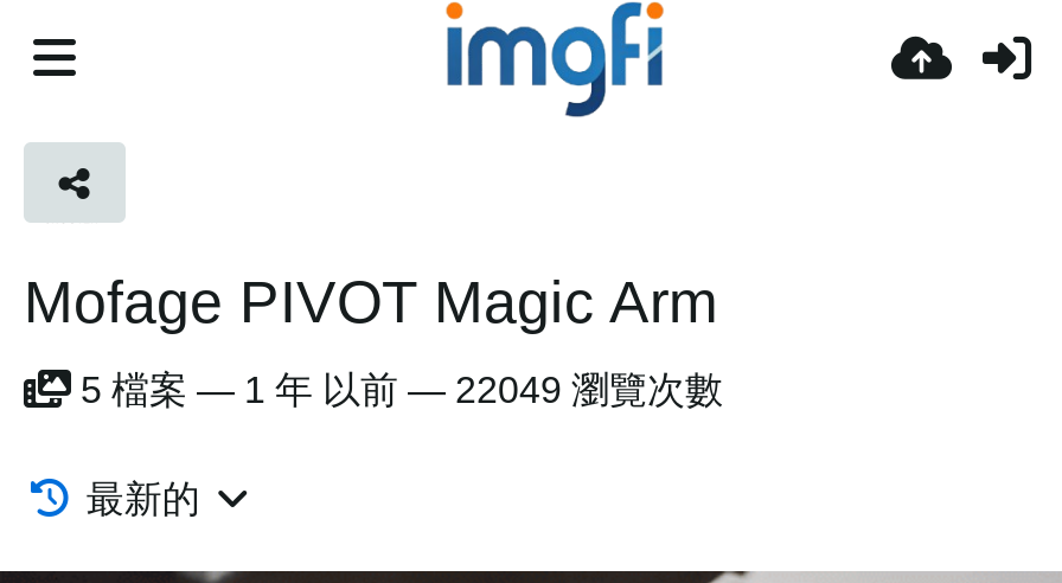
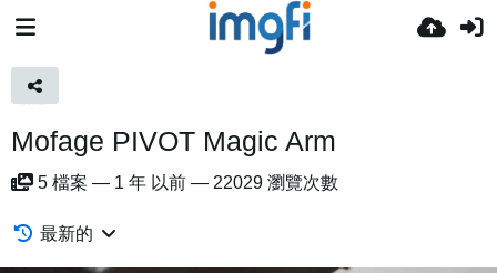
- 5 檔案— 1 年 以前— 22049 瀏覽次數
+ 5 檔案— 1 年 以前— 22029 瀏覽次數
